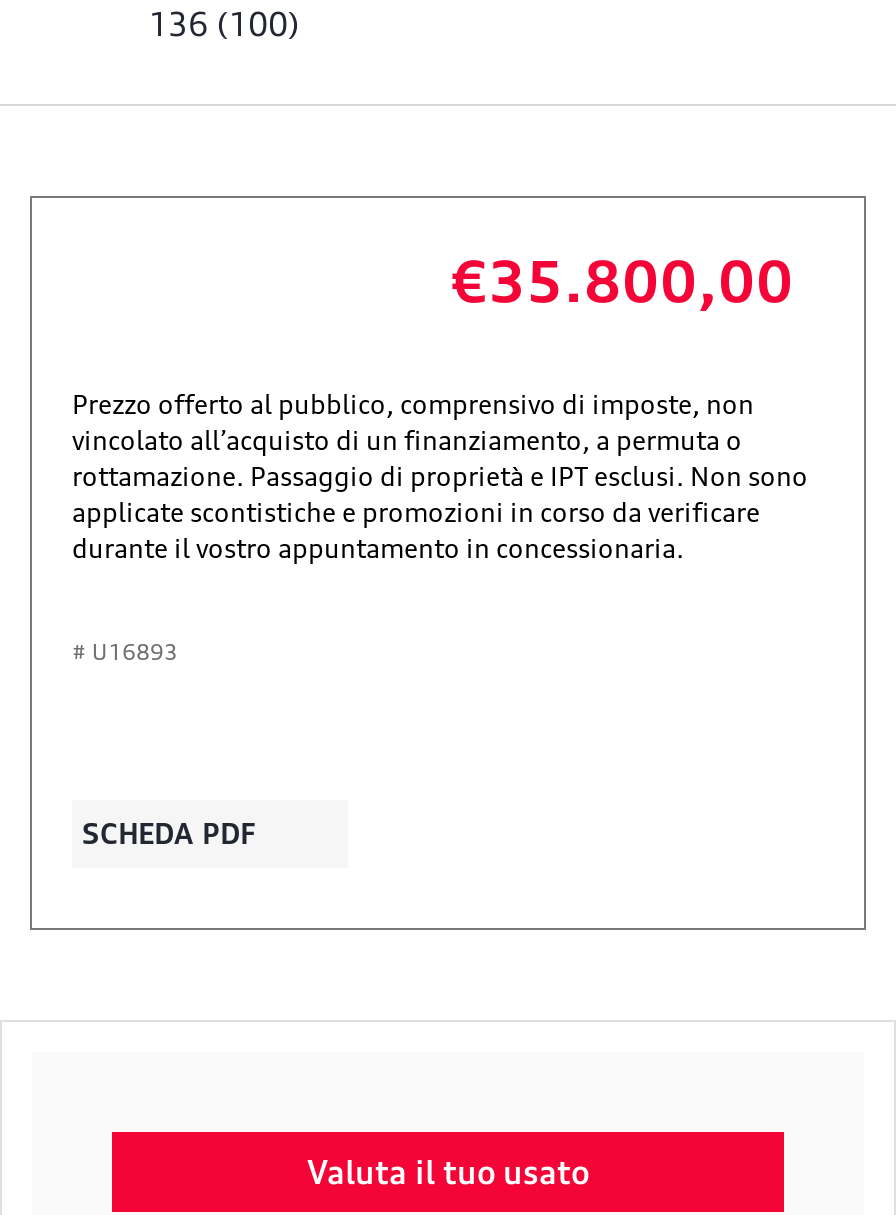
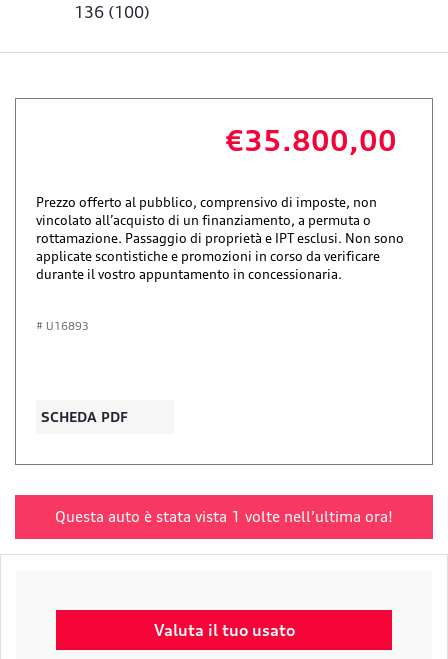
+ Questa auto è stata vista 1 volte nell’ultima ora!
